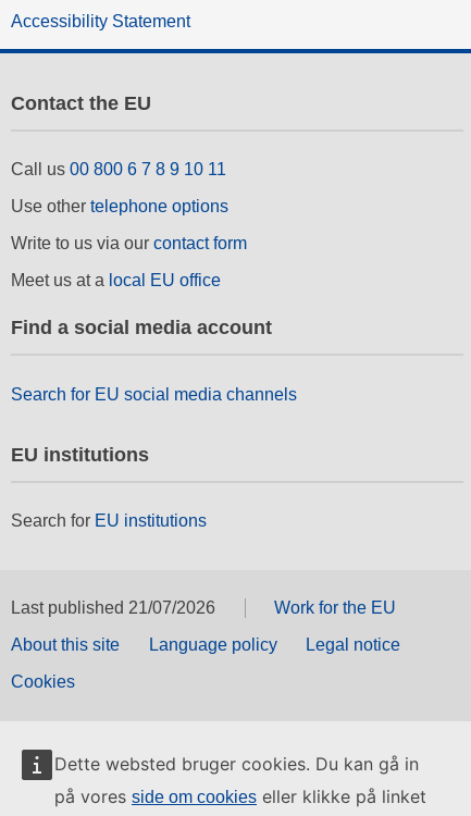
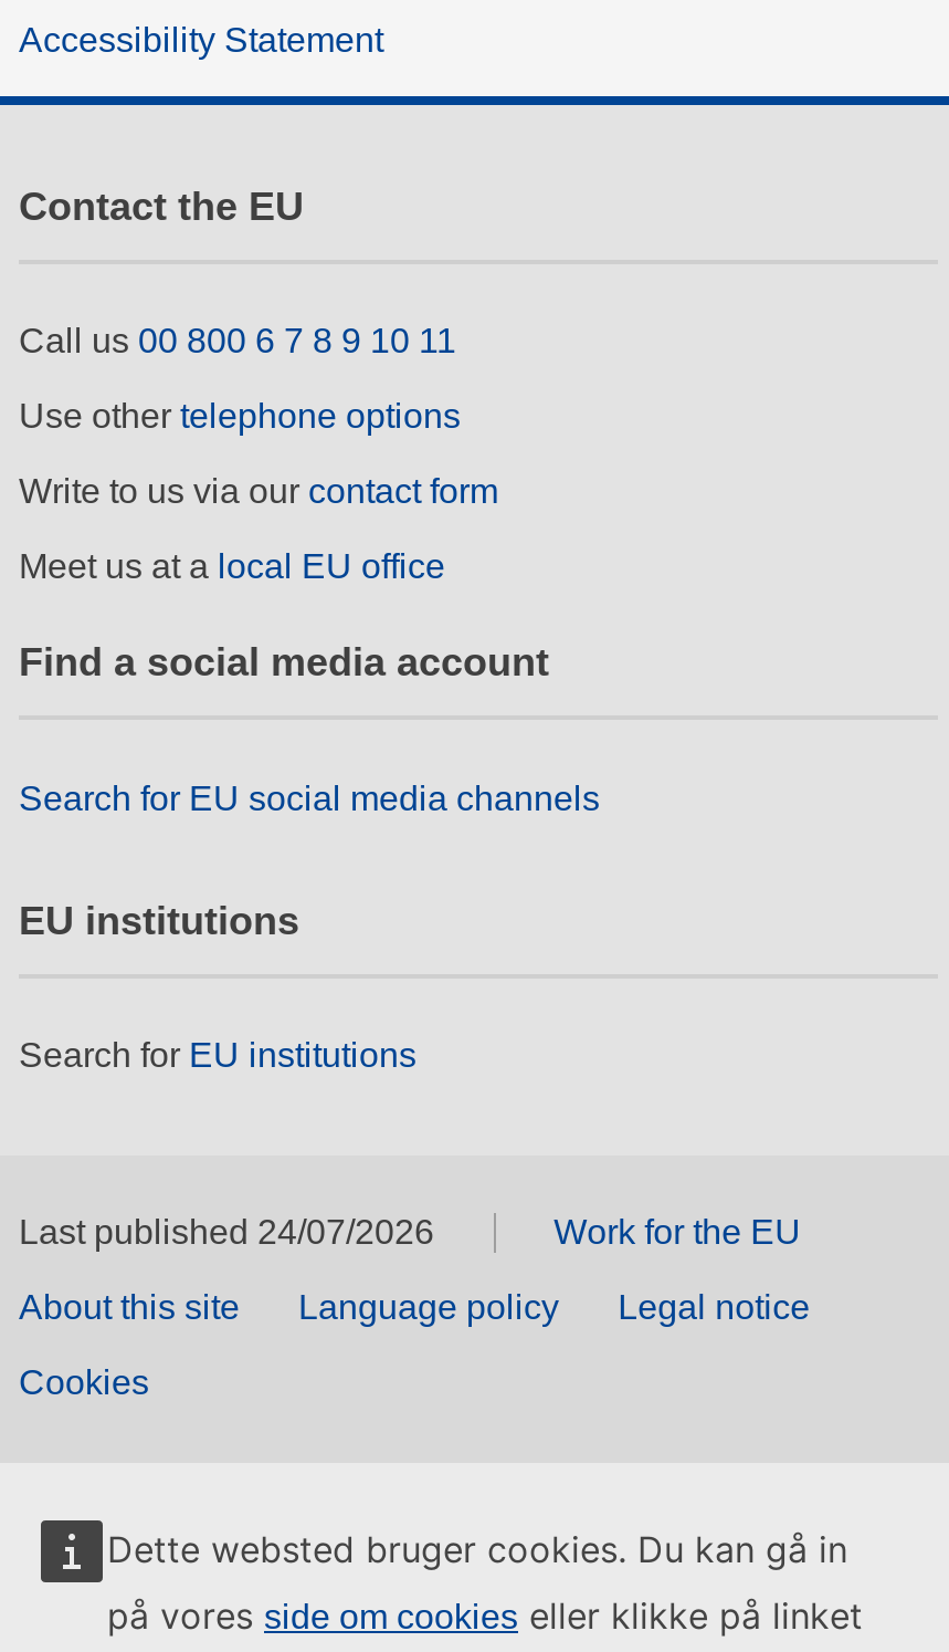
- Last published 21/07/2026
+ Last published 24/07/2026
